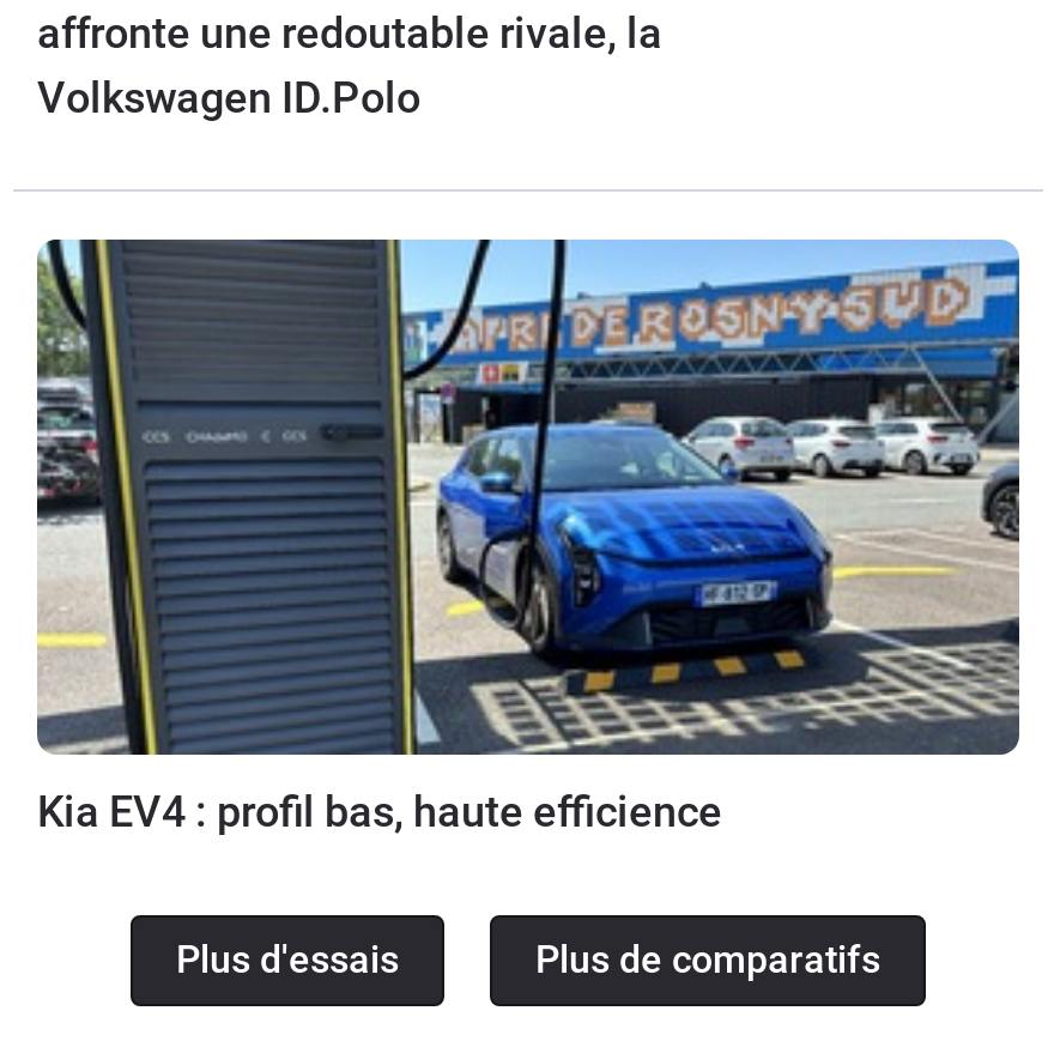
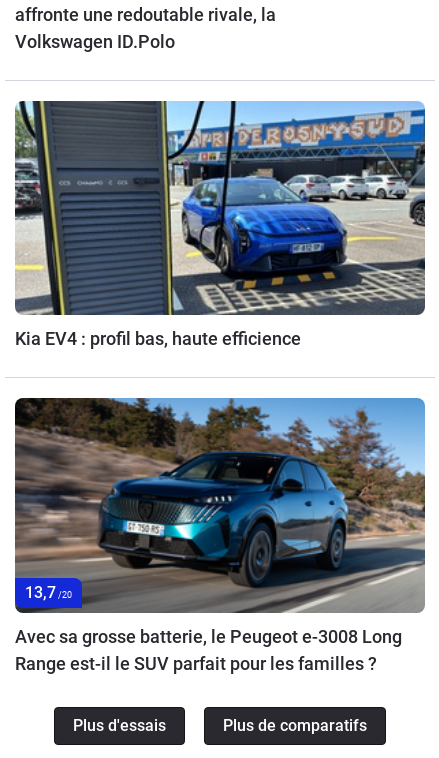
+ [image]
+ 13,7/20
+ Avec sa grosse batterie, le Peugeot e-3008 Long
+ Range est-il le SUV parfait pour les familles ?
